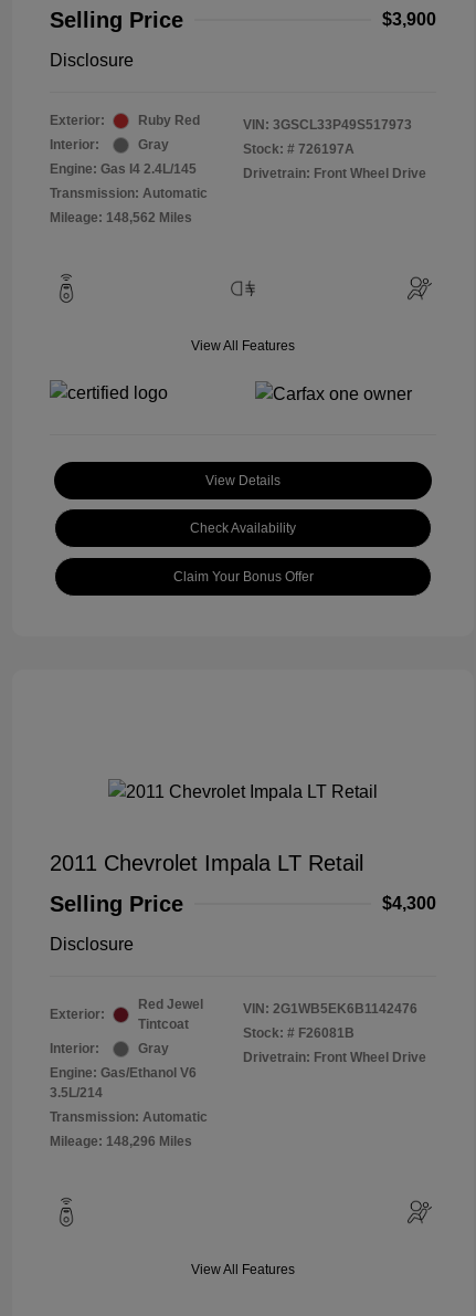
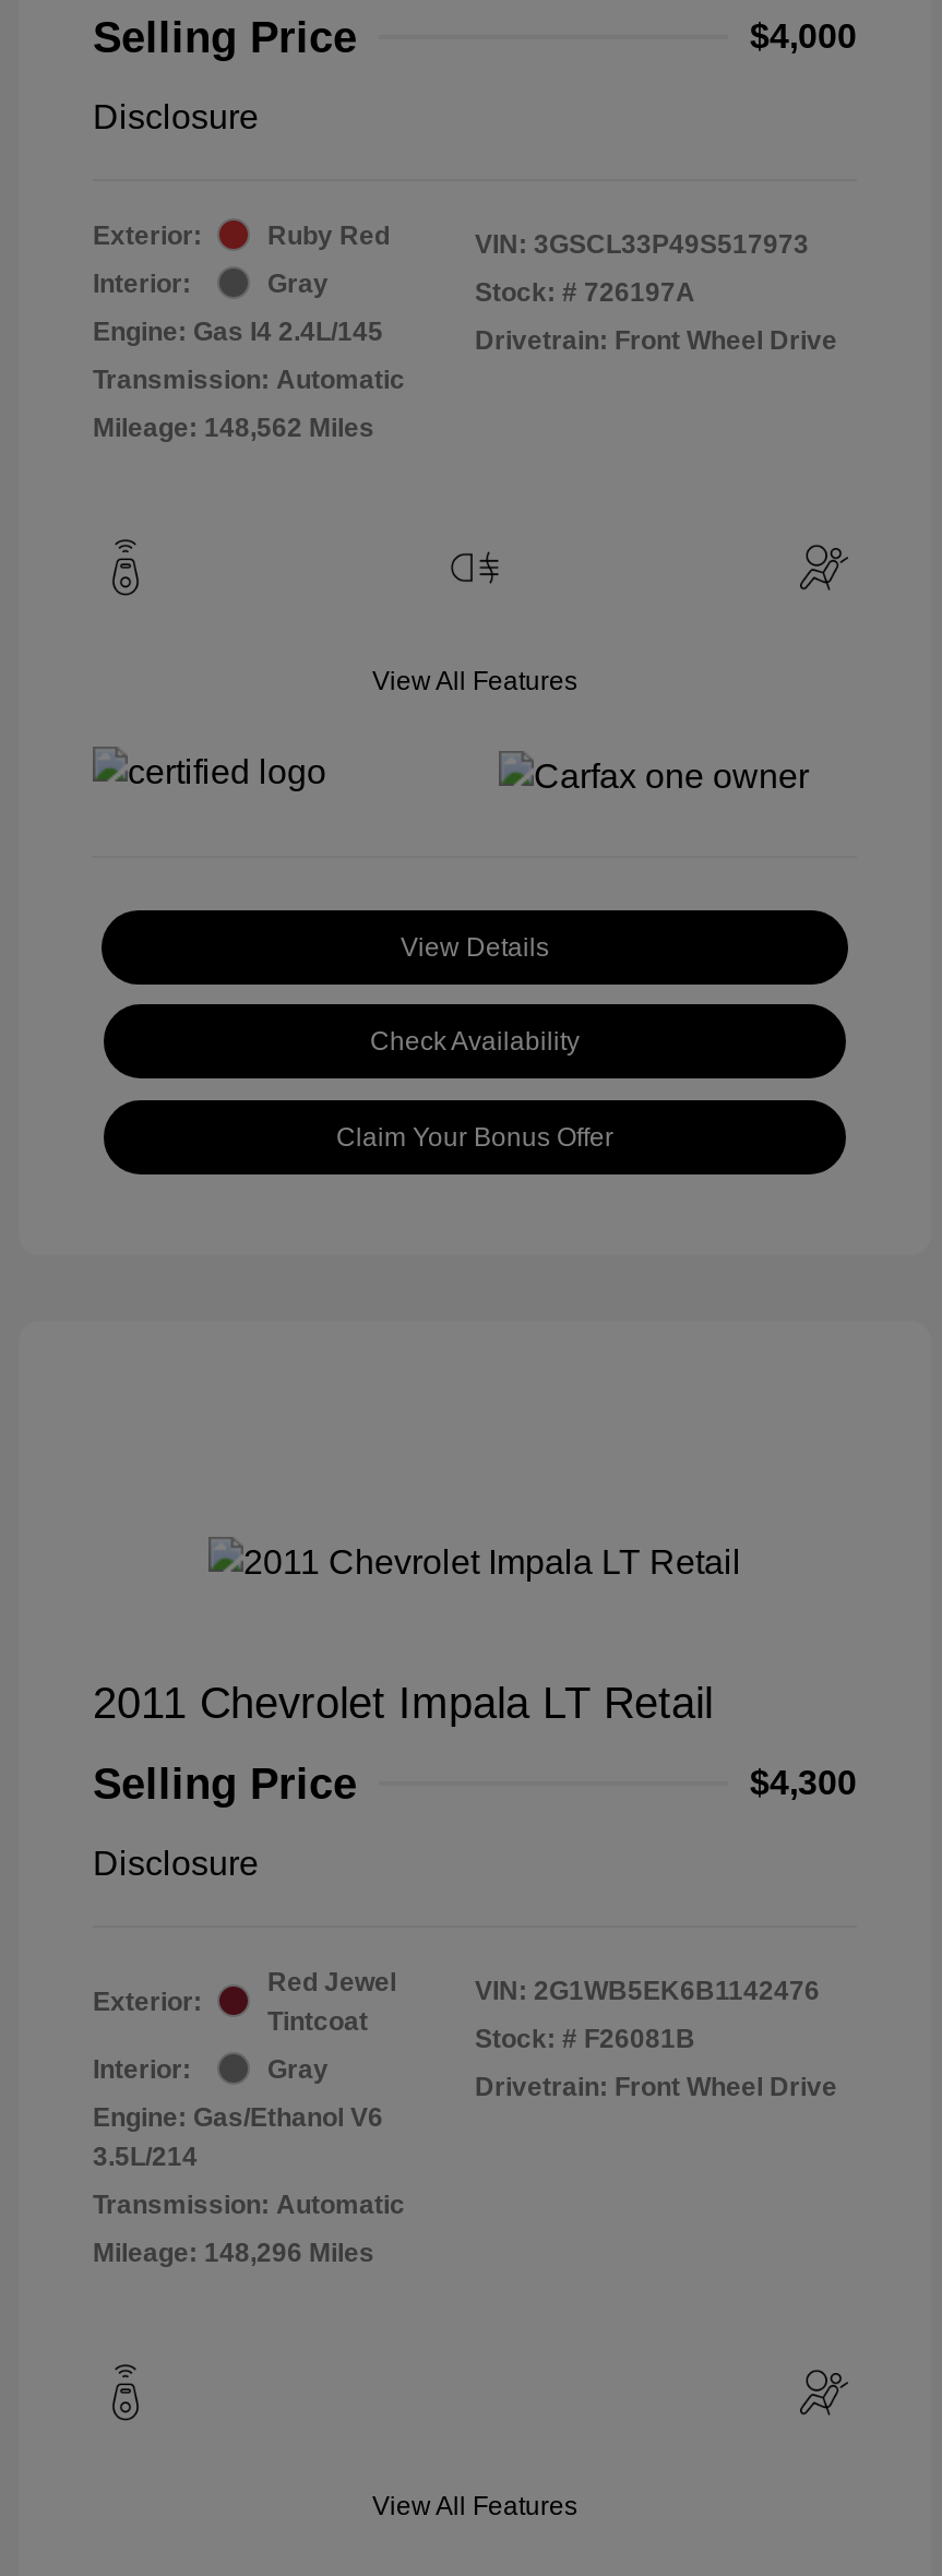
- $3,900
+ $4,000
